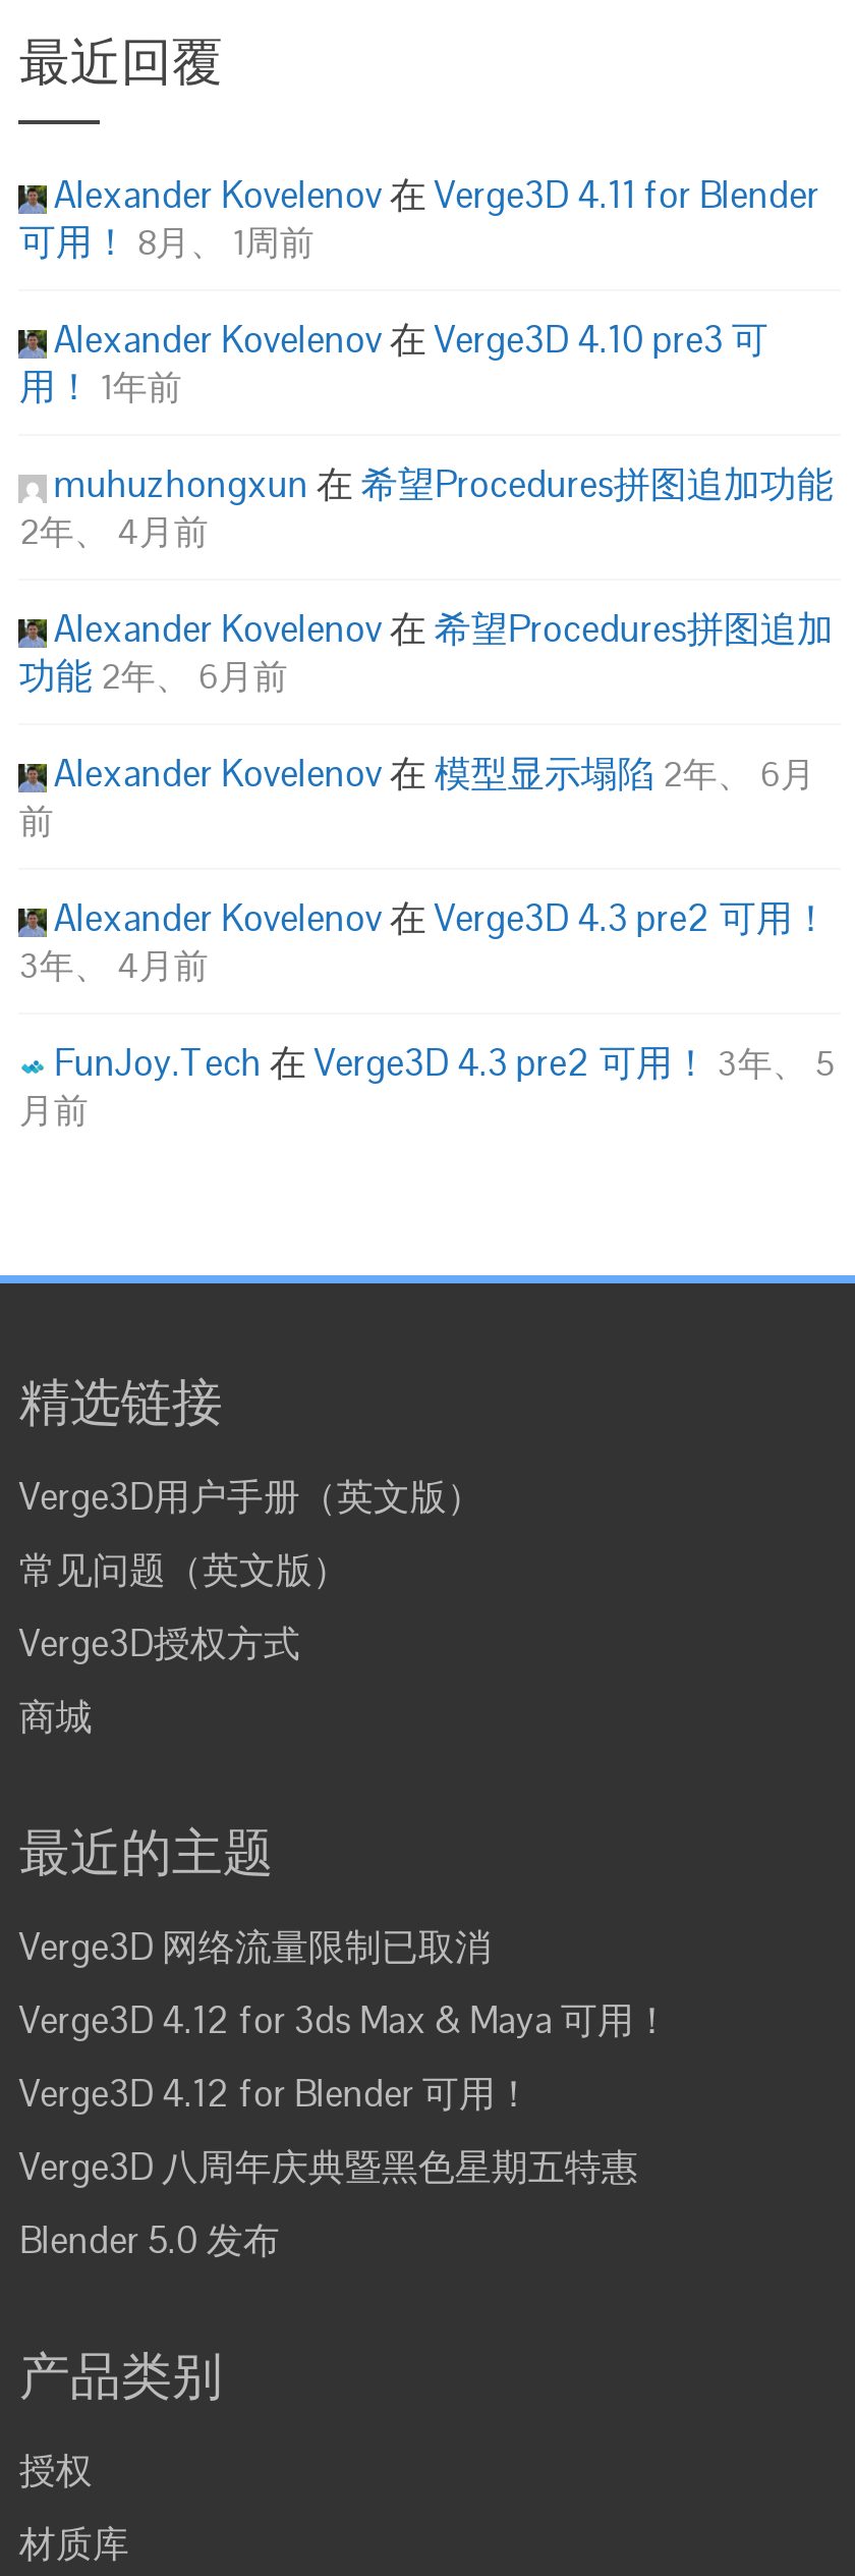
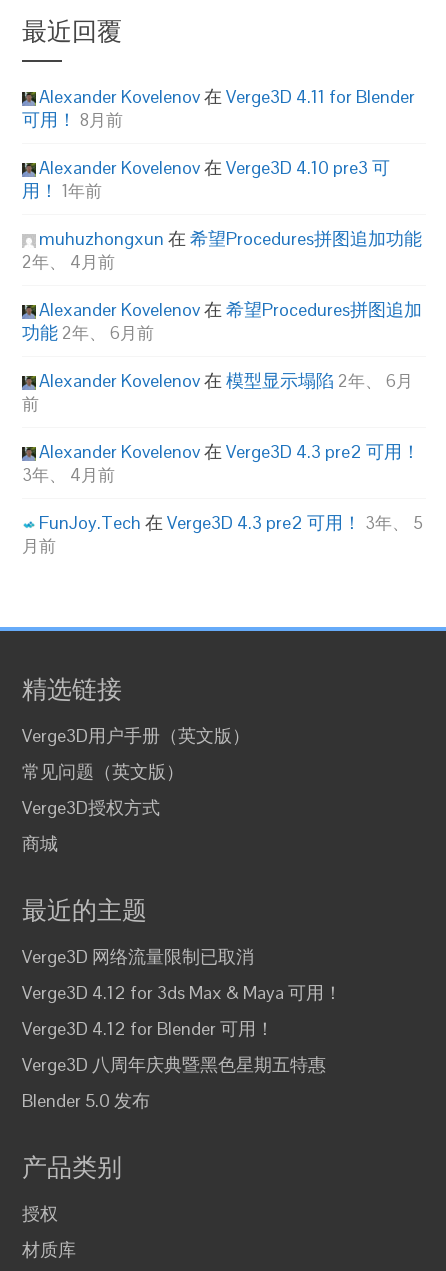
- 可用！ 8月、 1周前
+ 可用！ 8月前
